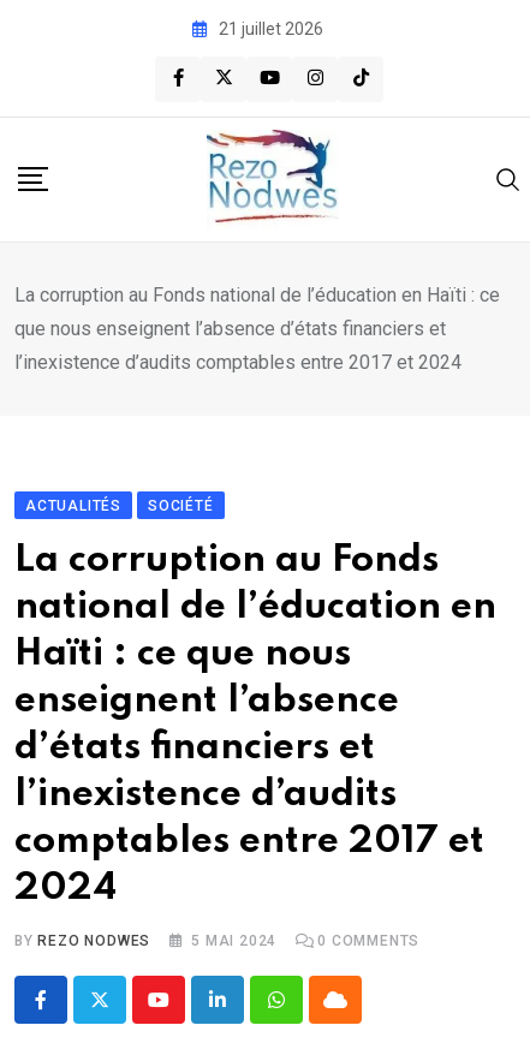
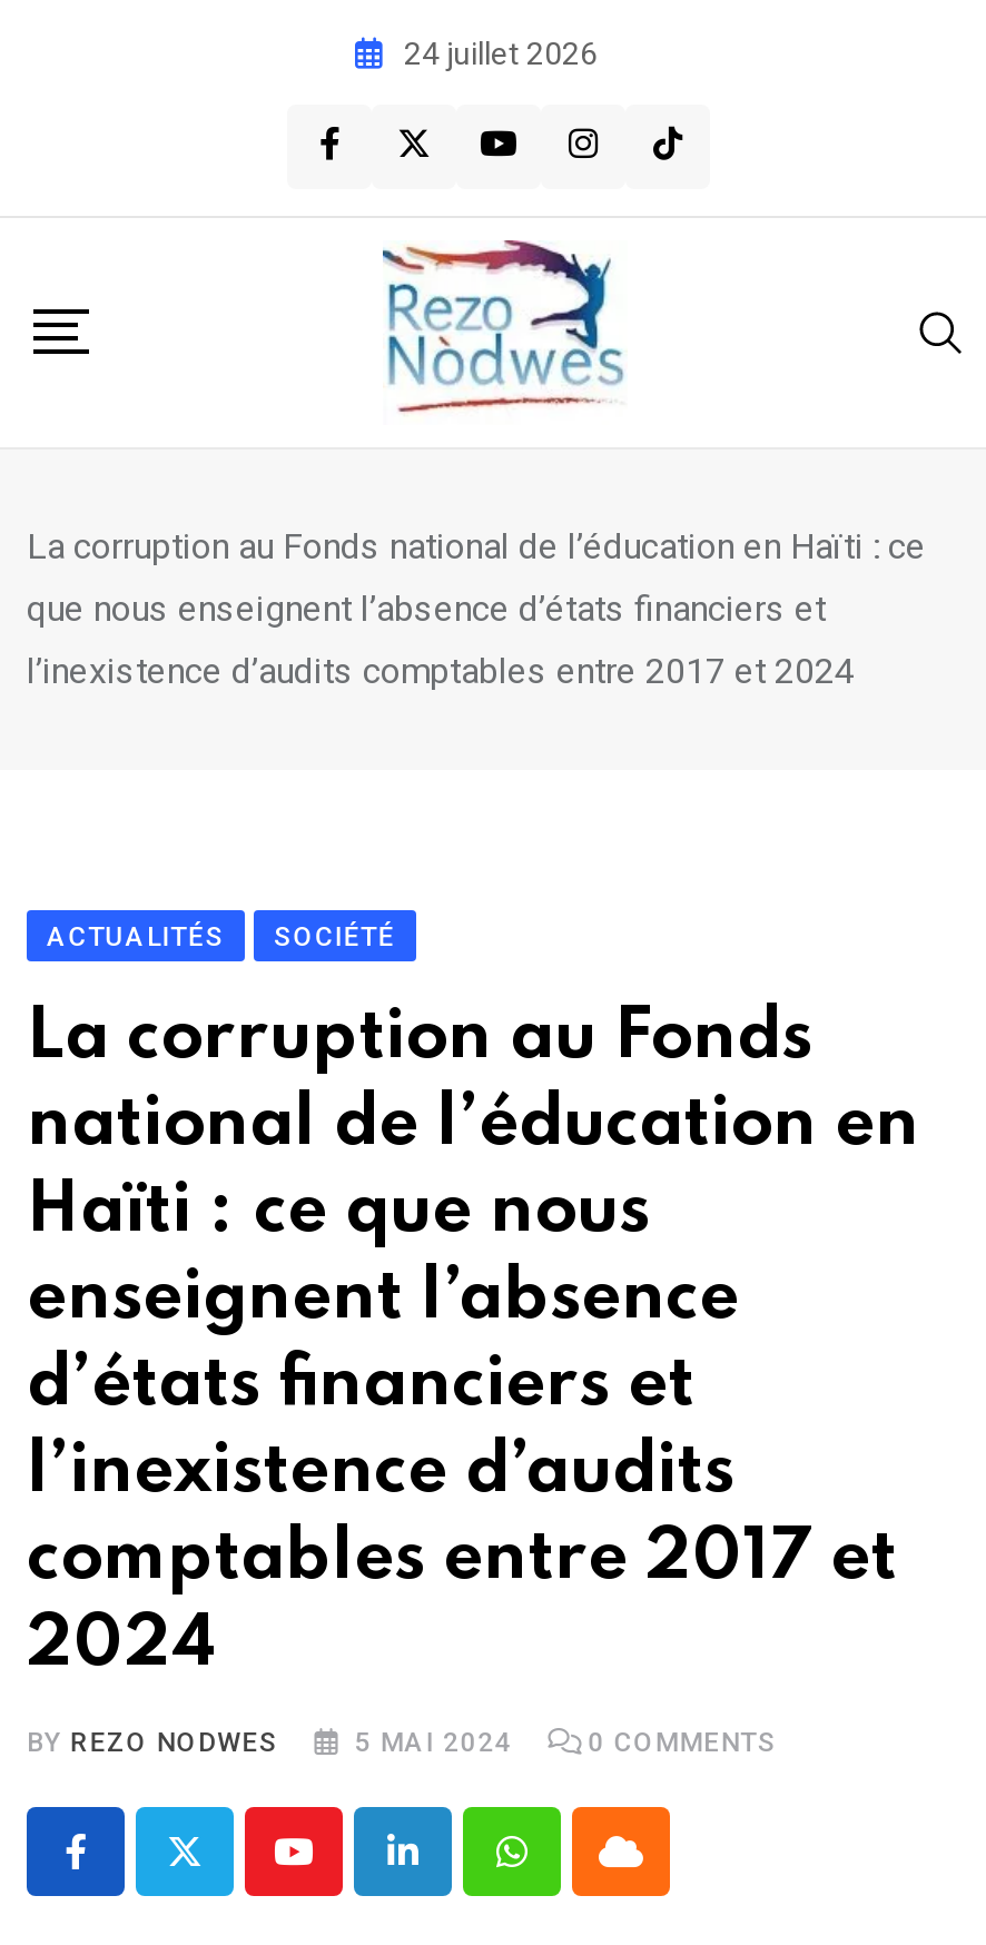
- 21 juillet 2026
+ 24 juillet 2026
